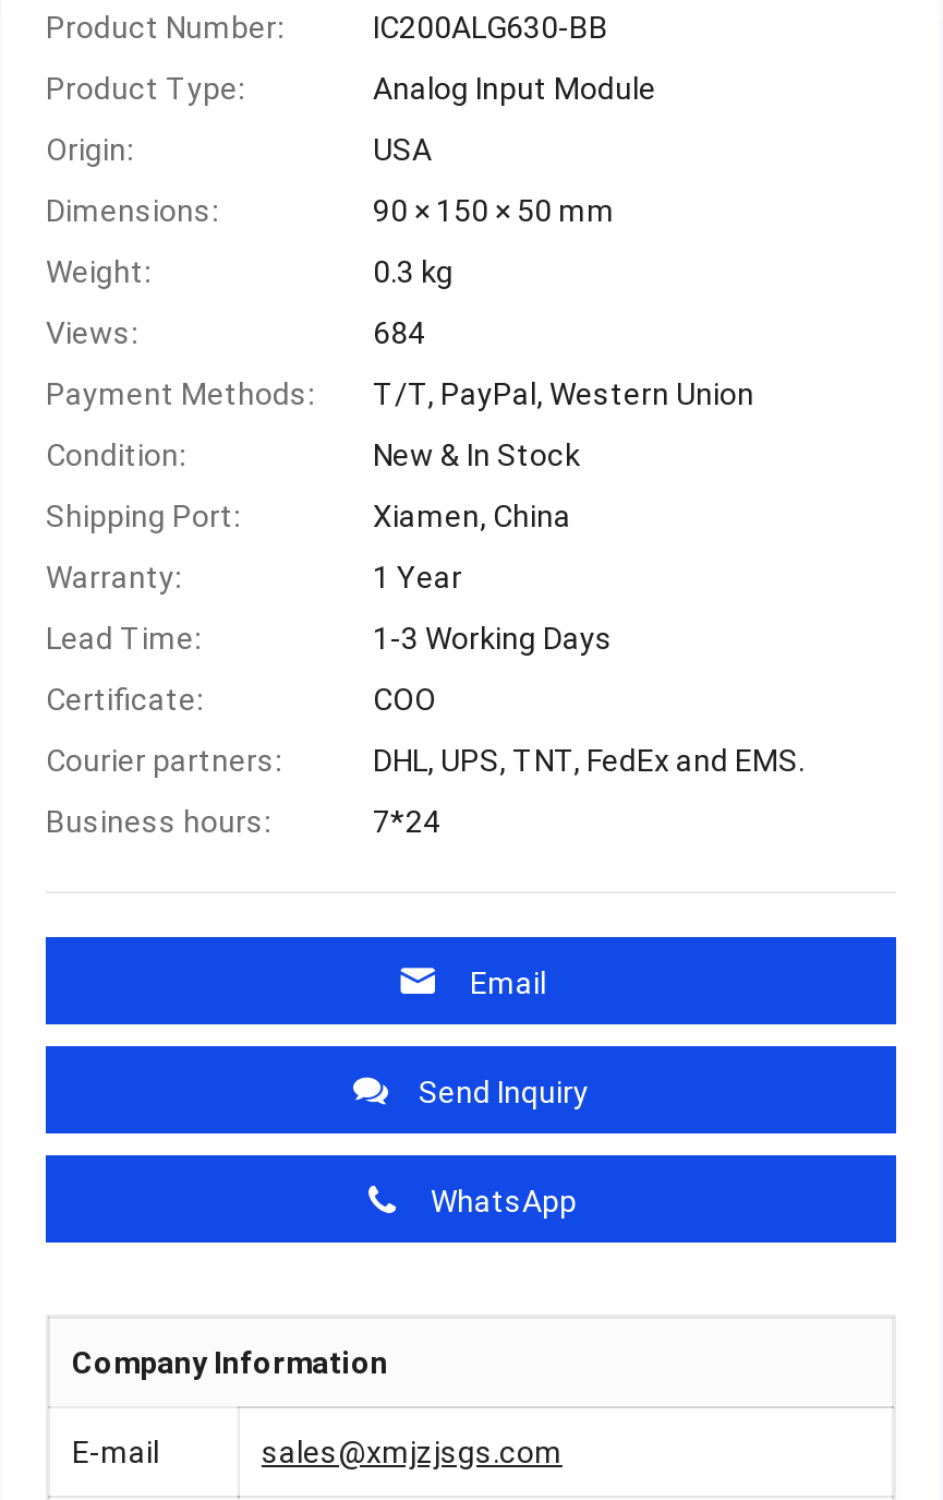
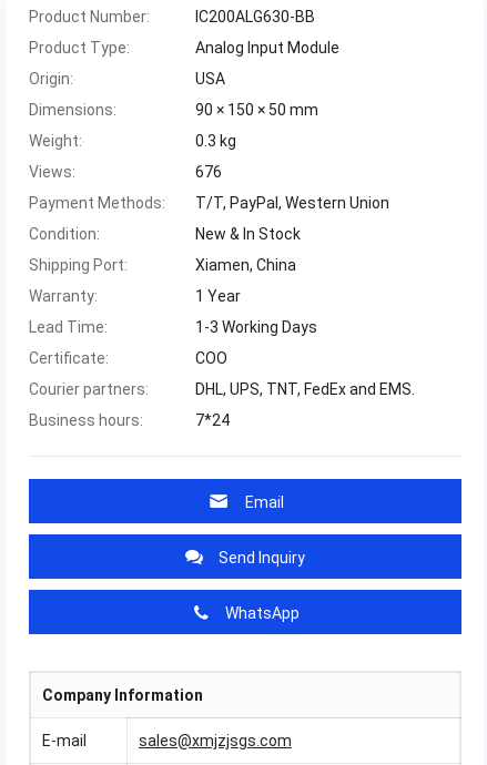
- 684
+ 676
